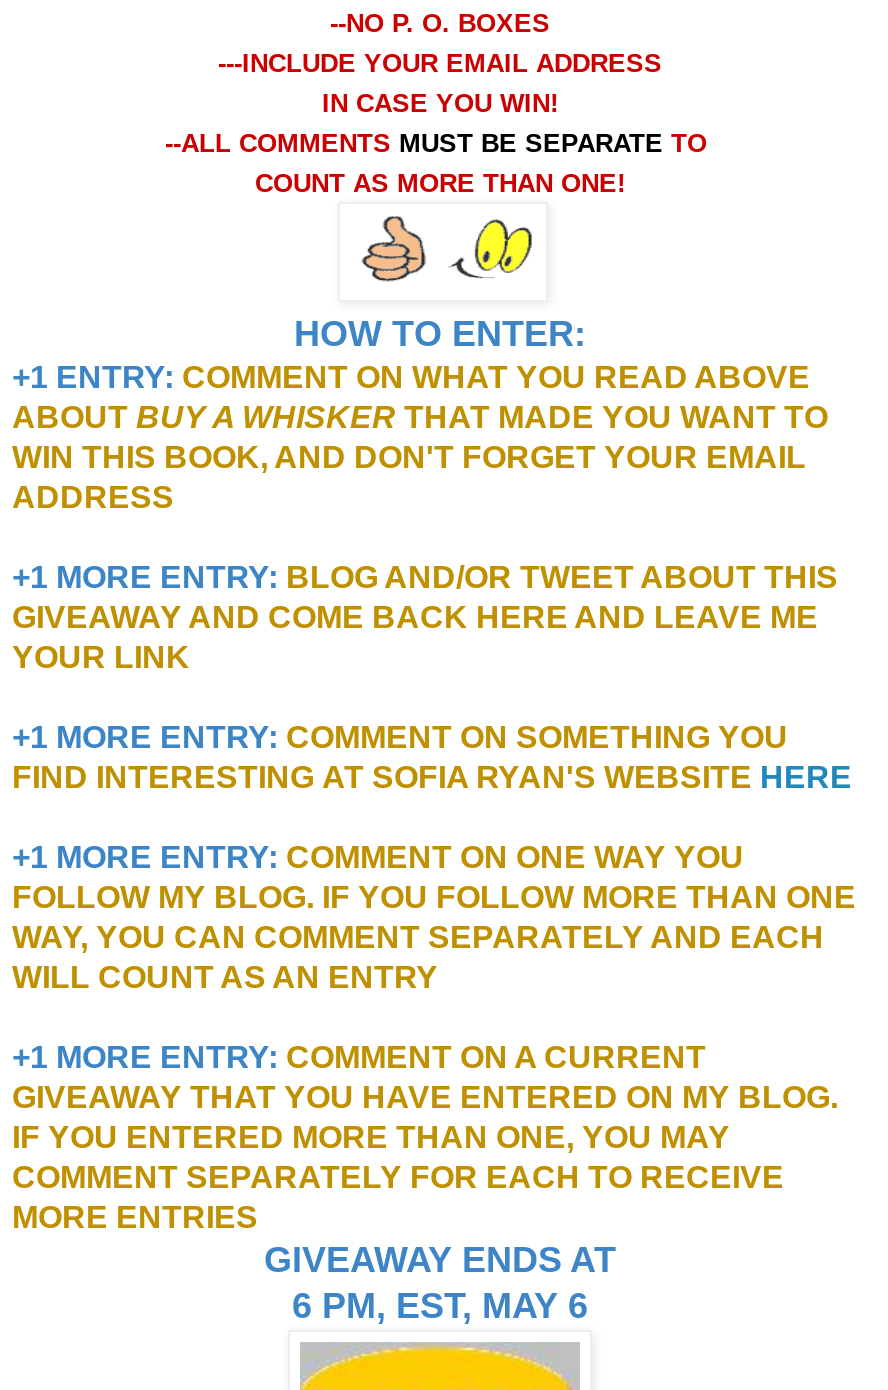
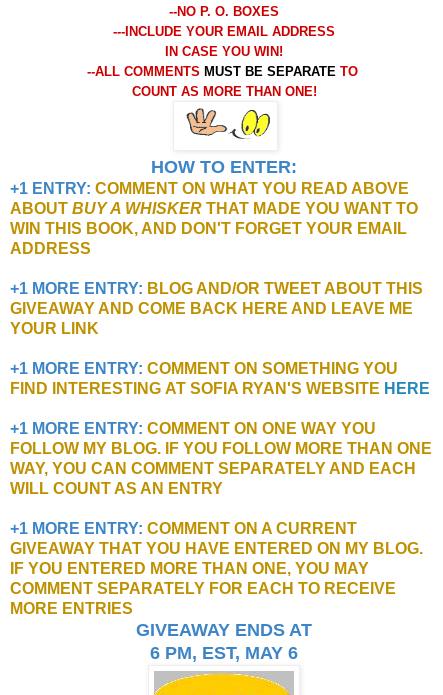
- [image]
+ [image]
